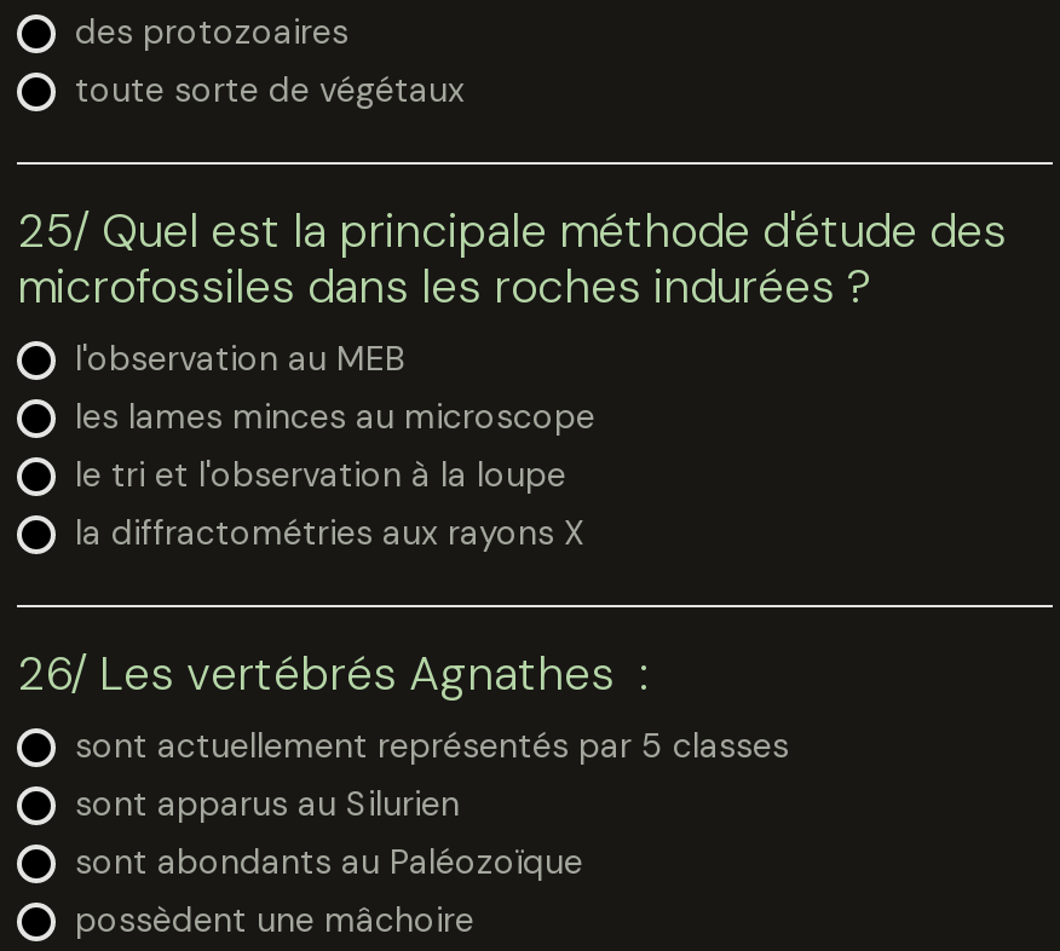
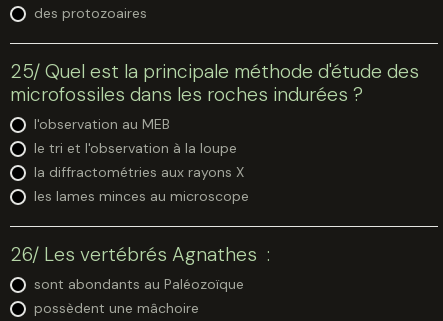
- toute sorte de végétaux

moved down: les lames minces au microscope

- sont actuellement représentés par 5 classes
- sont apparus au Silurien
